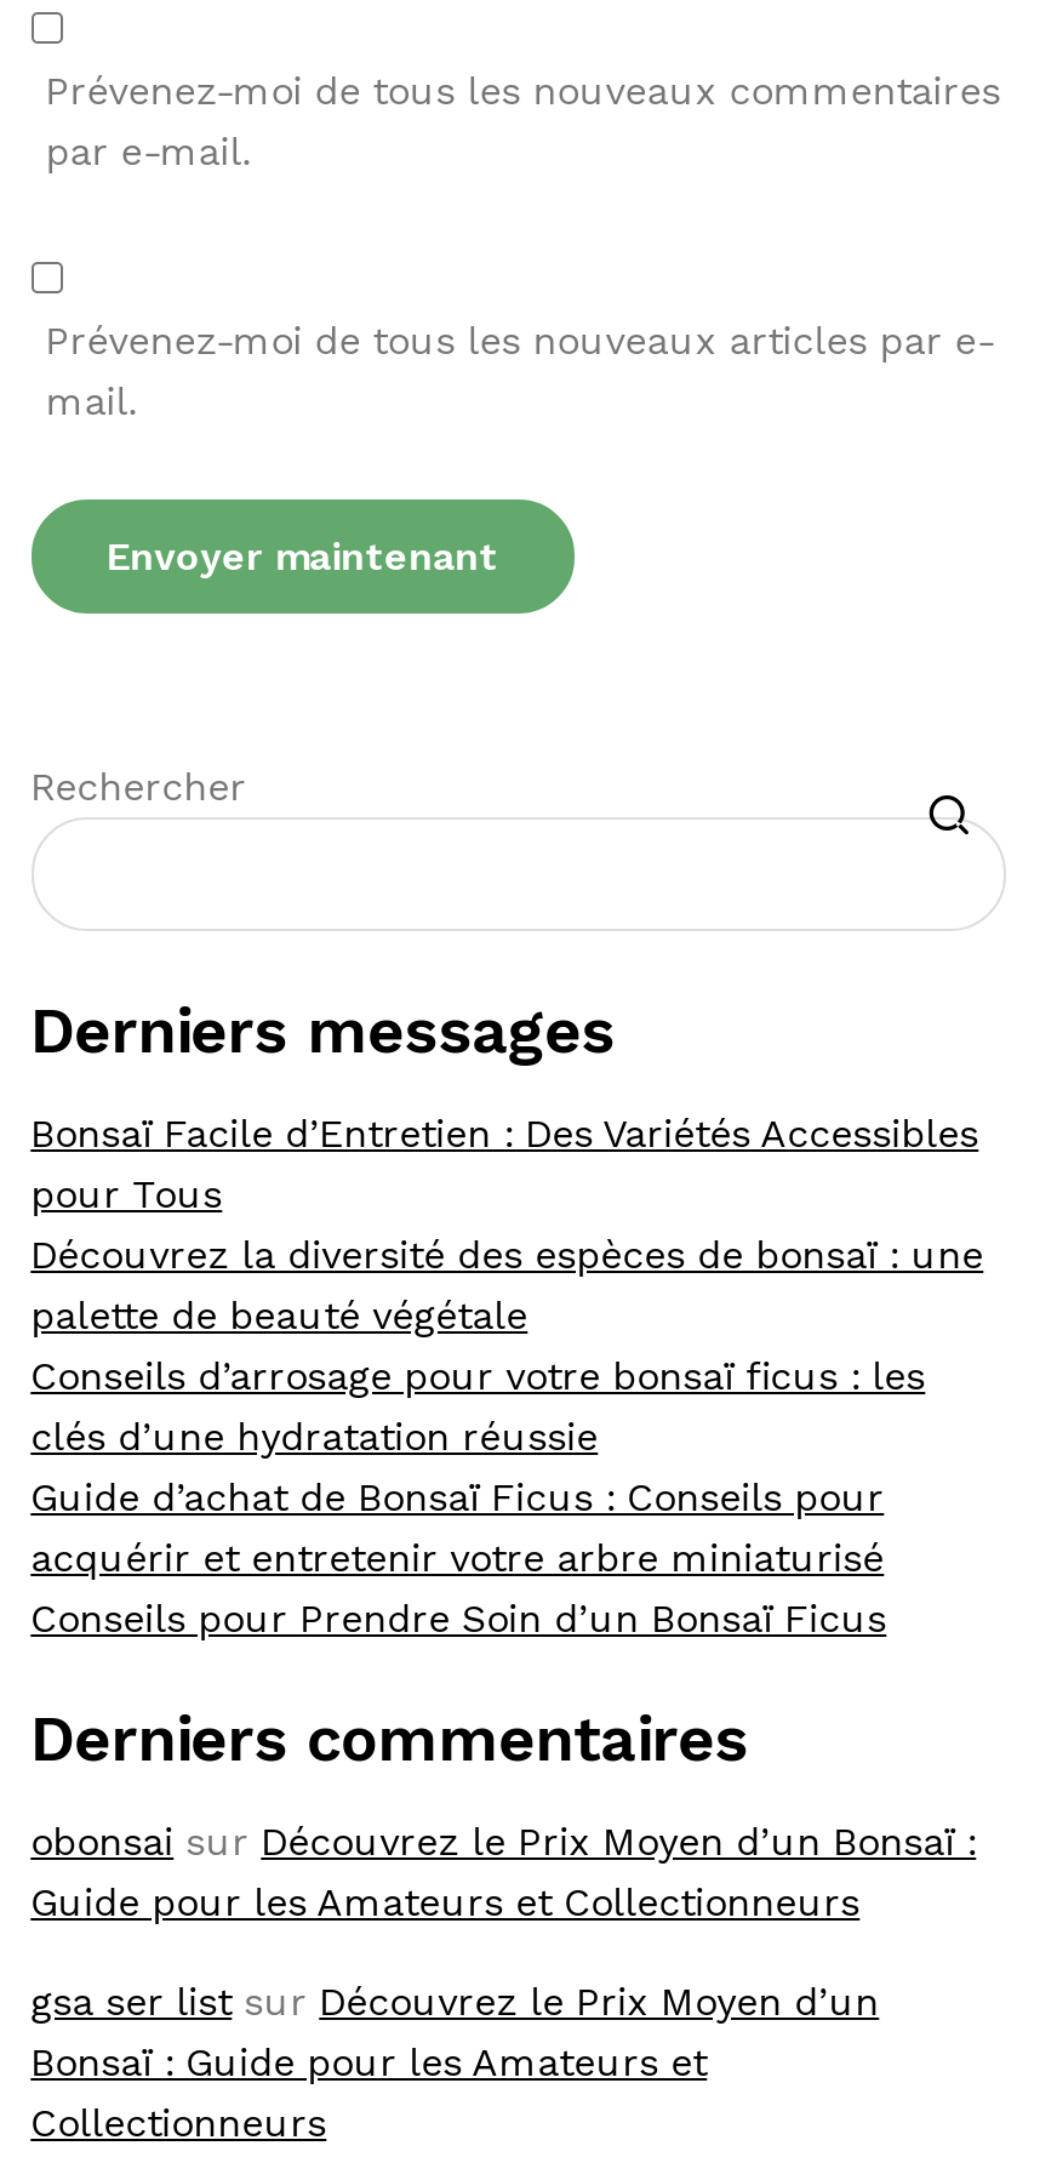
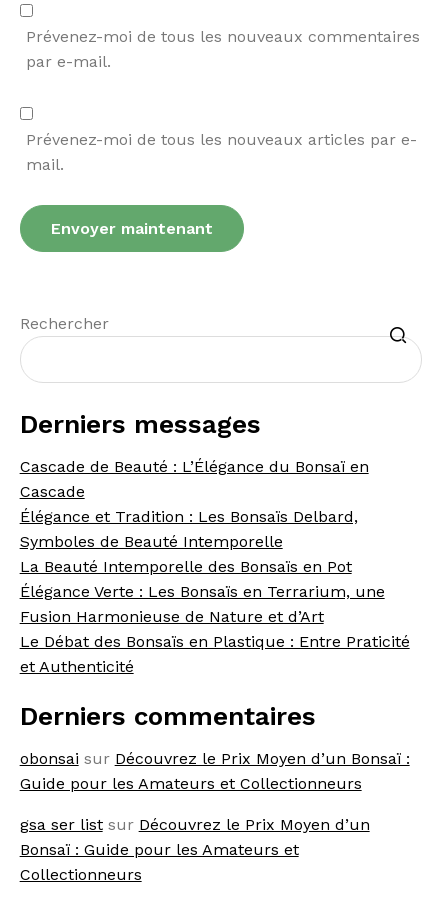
- Bonsaï Facile d’Entretien : Des Variétés Accessibles
- pour Tous
- Découvrez la diversité des espèces de bonsaï : une
- palette de beauté végétale
- Conseils d’arrosage pour votre bonsaï ficus : les
- clés d’une hydratation réussie
- Guide d’achat de Bonsaï Ficus : Conseils pour
- acquérir et entretenir votre arbre miniaturisé
- Conseils pour Prendre Soin d’un Bonsaï Ficus
+ Cascade de Beauté : L’Élégance du Bonsaï en
+ Cascade
+ Élégance et Tradition : Les Bonsaïs Delbard,
+ Symboles de Beauté Intemporelle
+ La Beauté Intemporelle des Bonsaïs en Pot
+ Élégance Verte : Les Bonsaïs en Terrarium, une
+ Fusion Harmonieuse de Nature et d’Art
+ Le Débat des Bonsaïs en Plastique : Entre Praticité
+ et Authenticité
